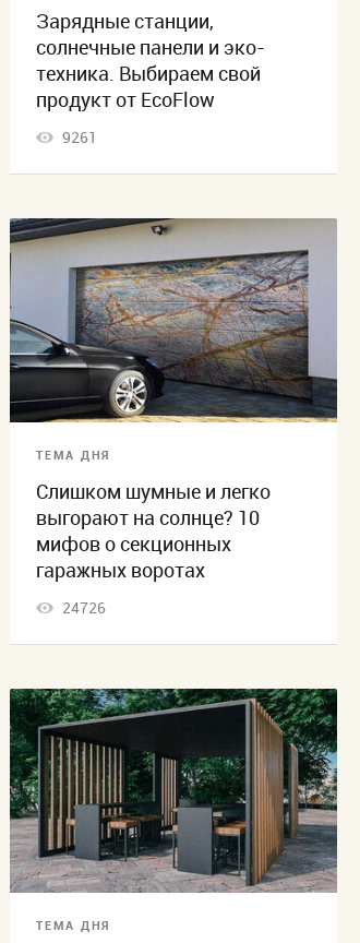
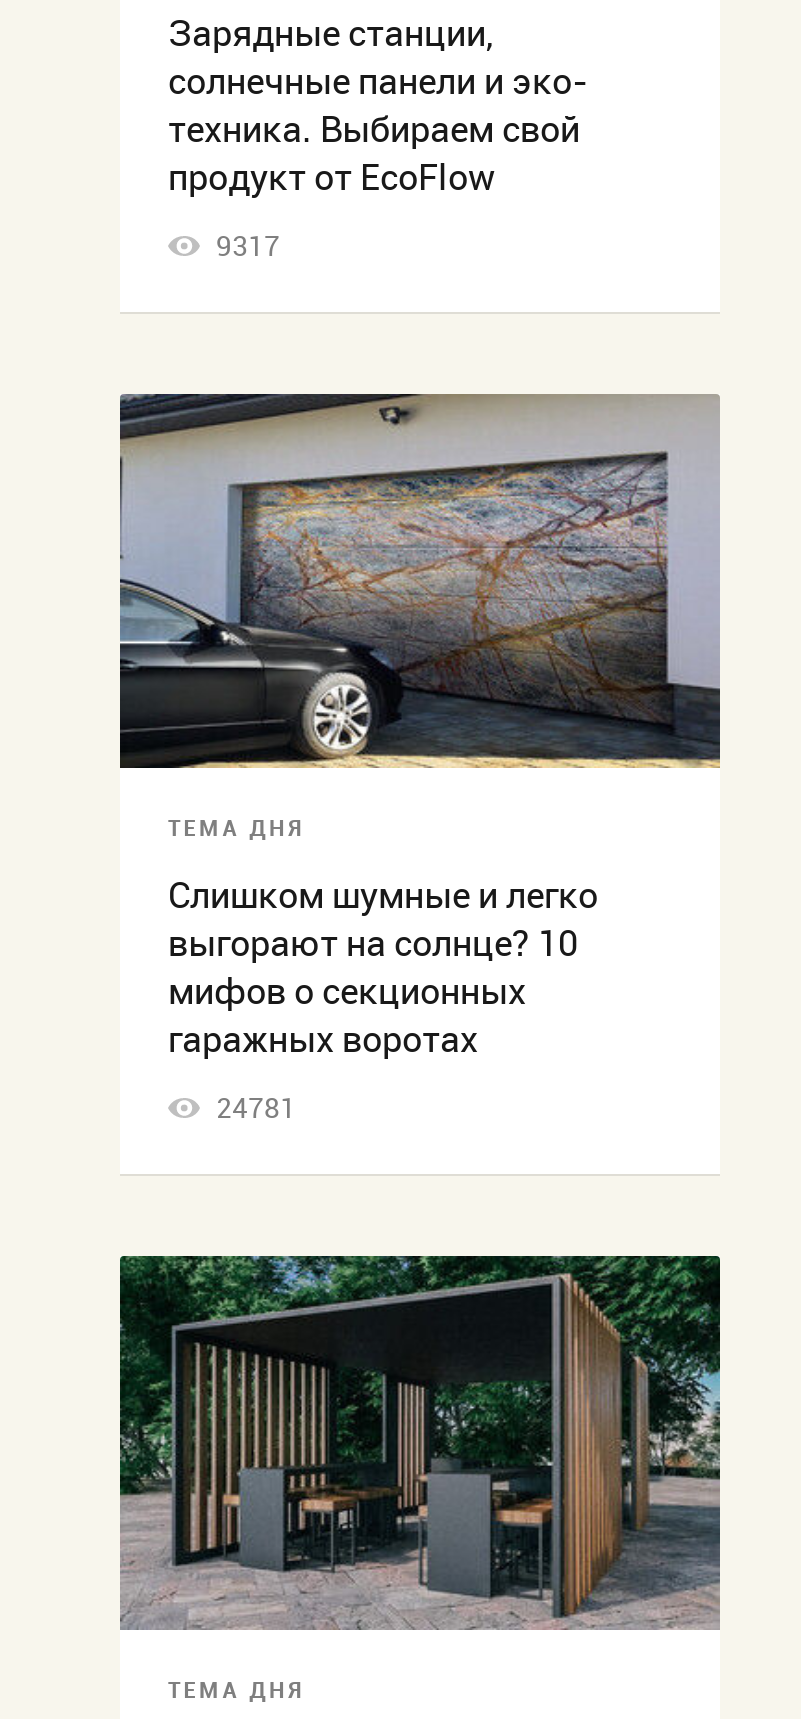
- 9261
+ 9317

- 24726
+ 24781
